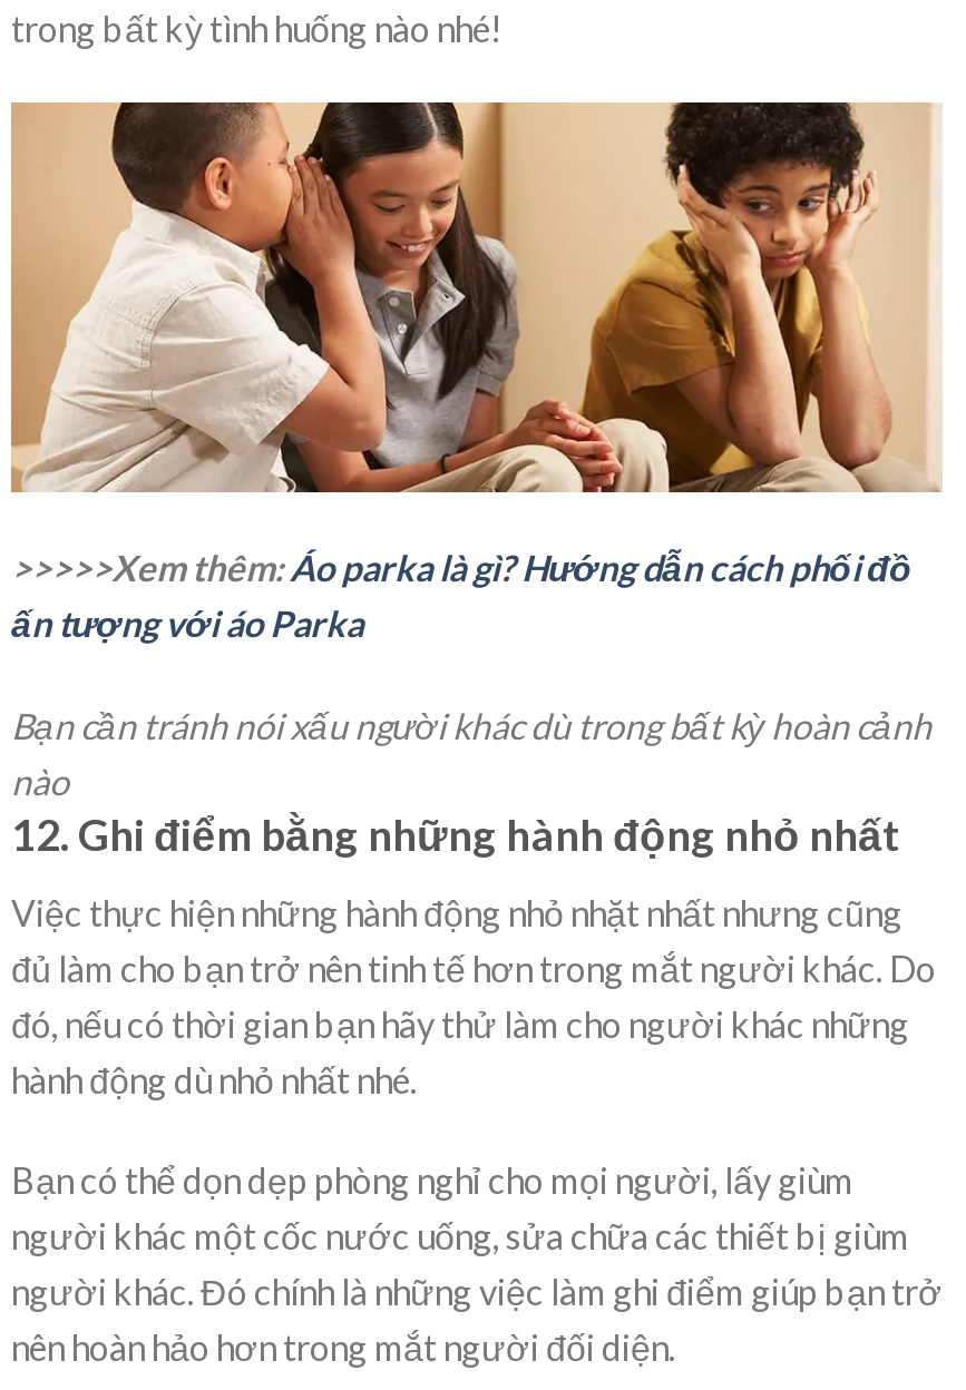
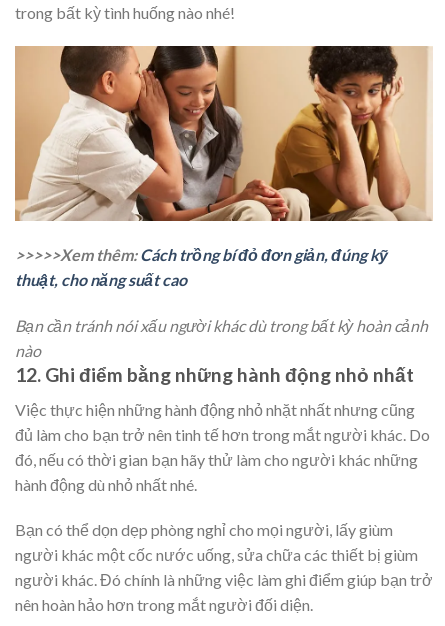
- >>>>>Xem thêm:Áo parka là gì? Hướng dẫn cách phối đồ
- ấn tượng với áo Parka
+ >>>>>Xem thêm:Cách trồng bí đỏ đơn giản, đúng kỹ
+ thuật, cho năng suất cao
